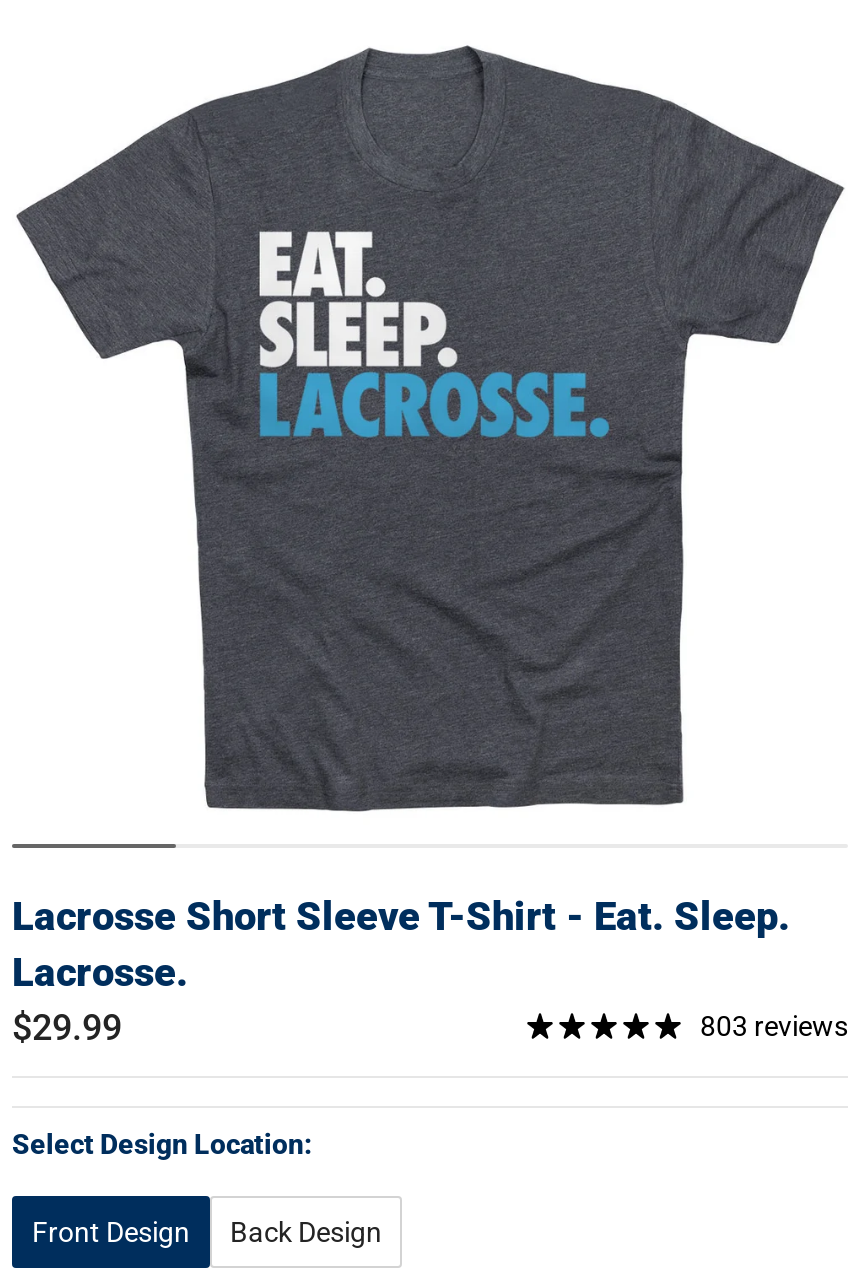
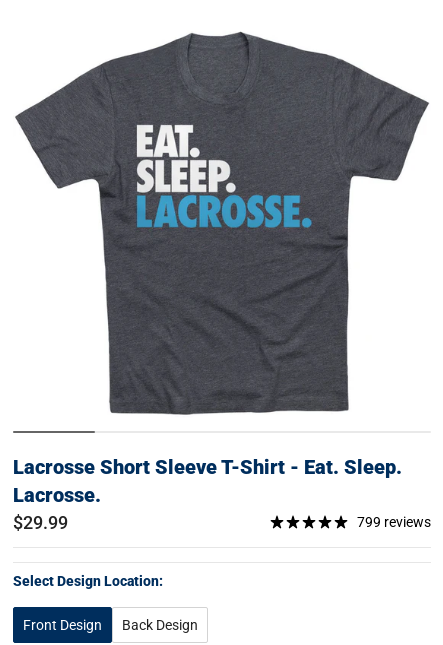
- 803 reviews
+ 799 reviews
